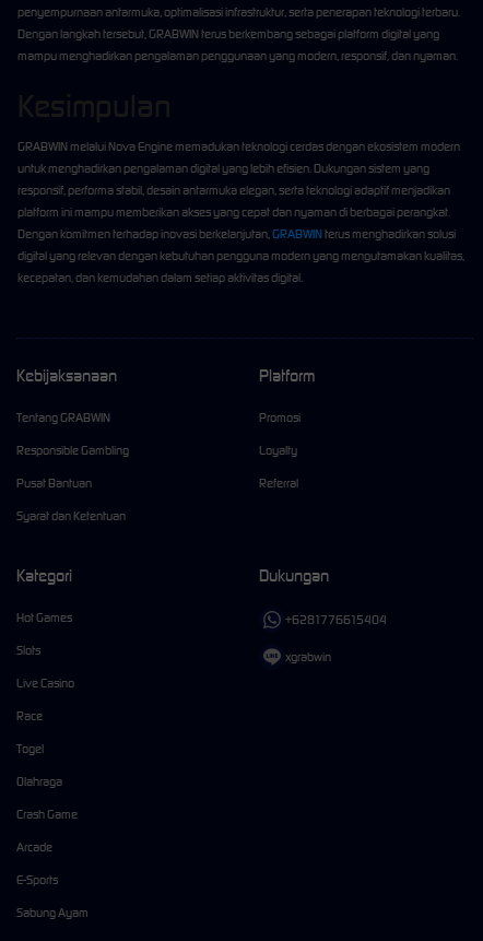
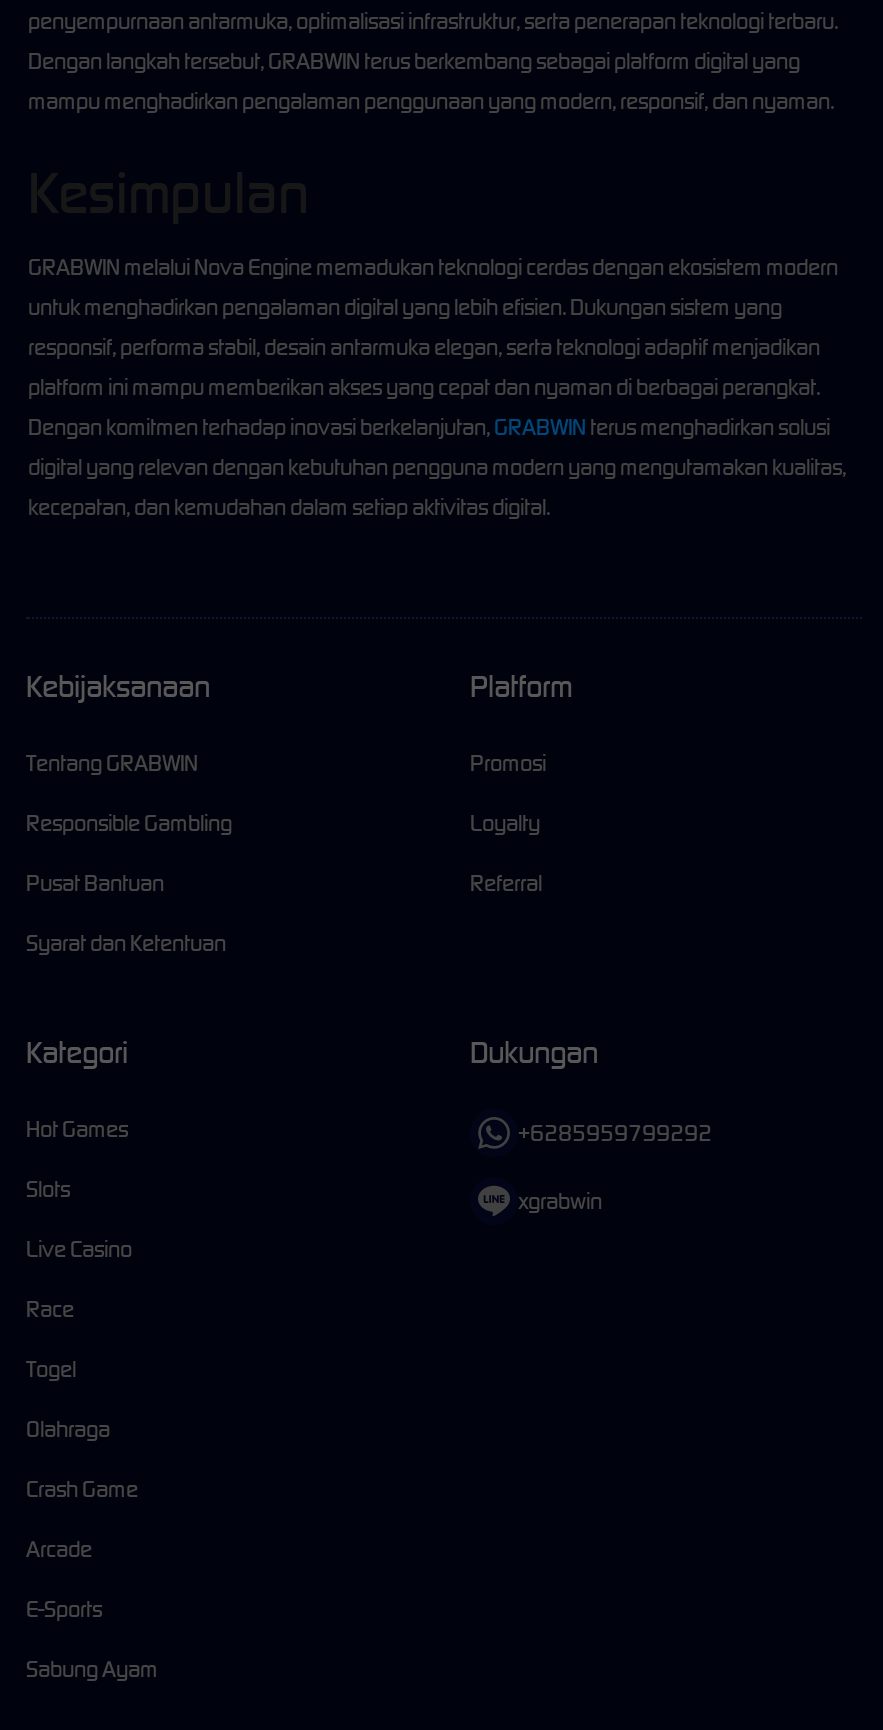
- +6281776615404
+ +6285959799292
